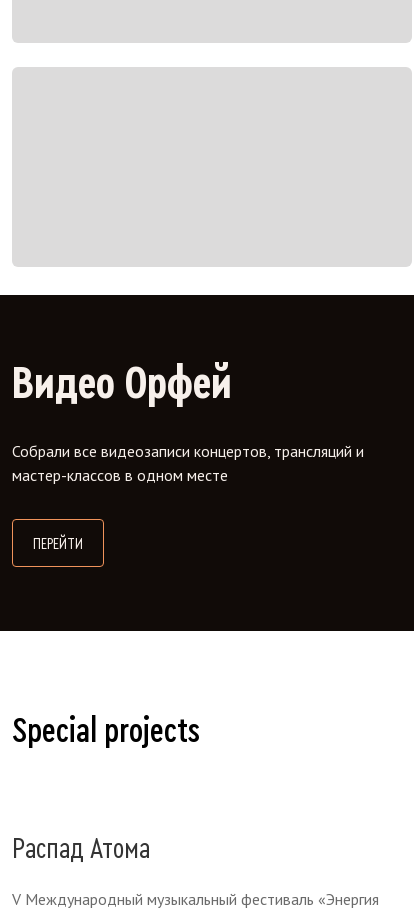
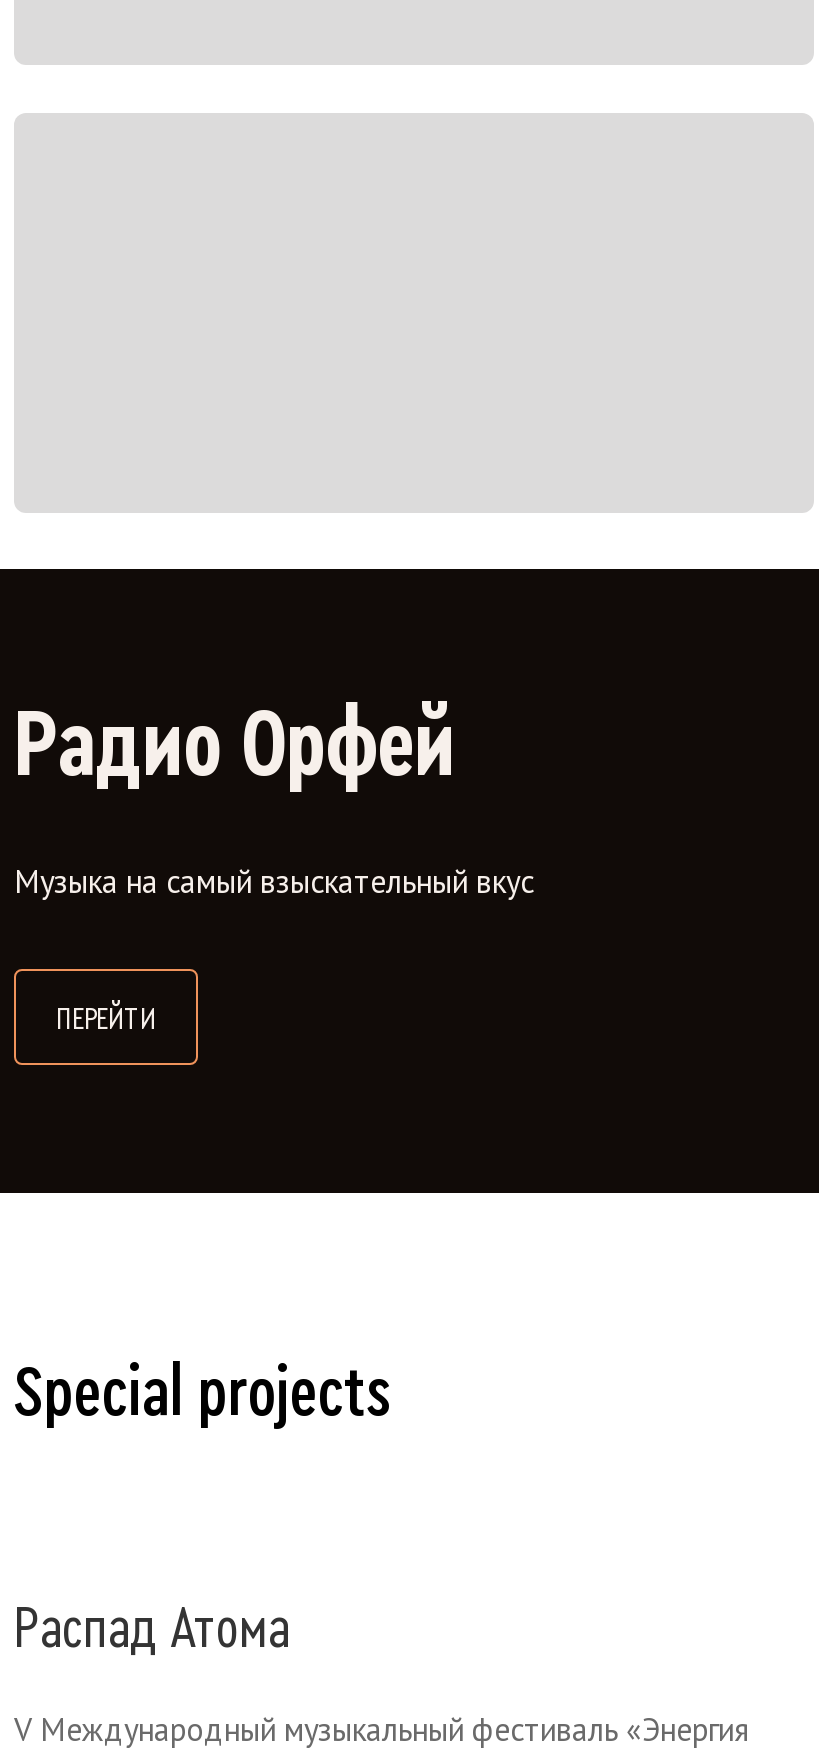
- Видео Орфей
+ Радио Орфей

- Собрали все видеозаписи концертов, трансляций и
- мастер-классов в одном месте
+ Музыка на самый взыскательный вкус
